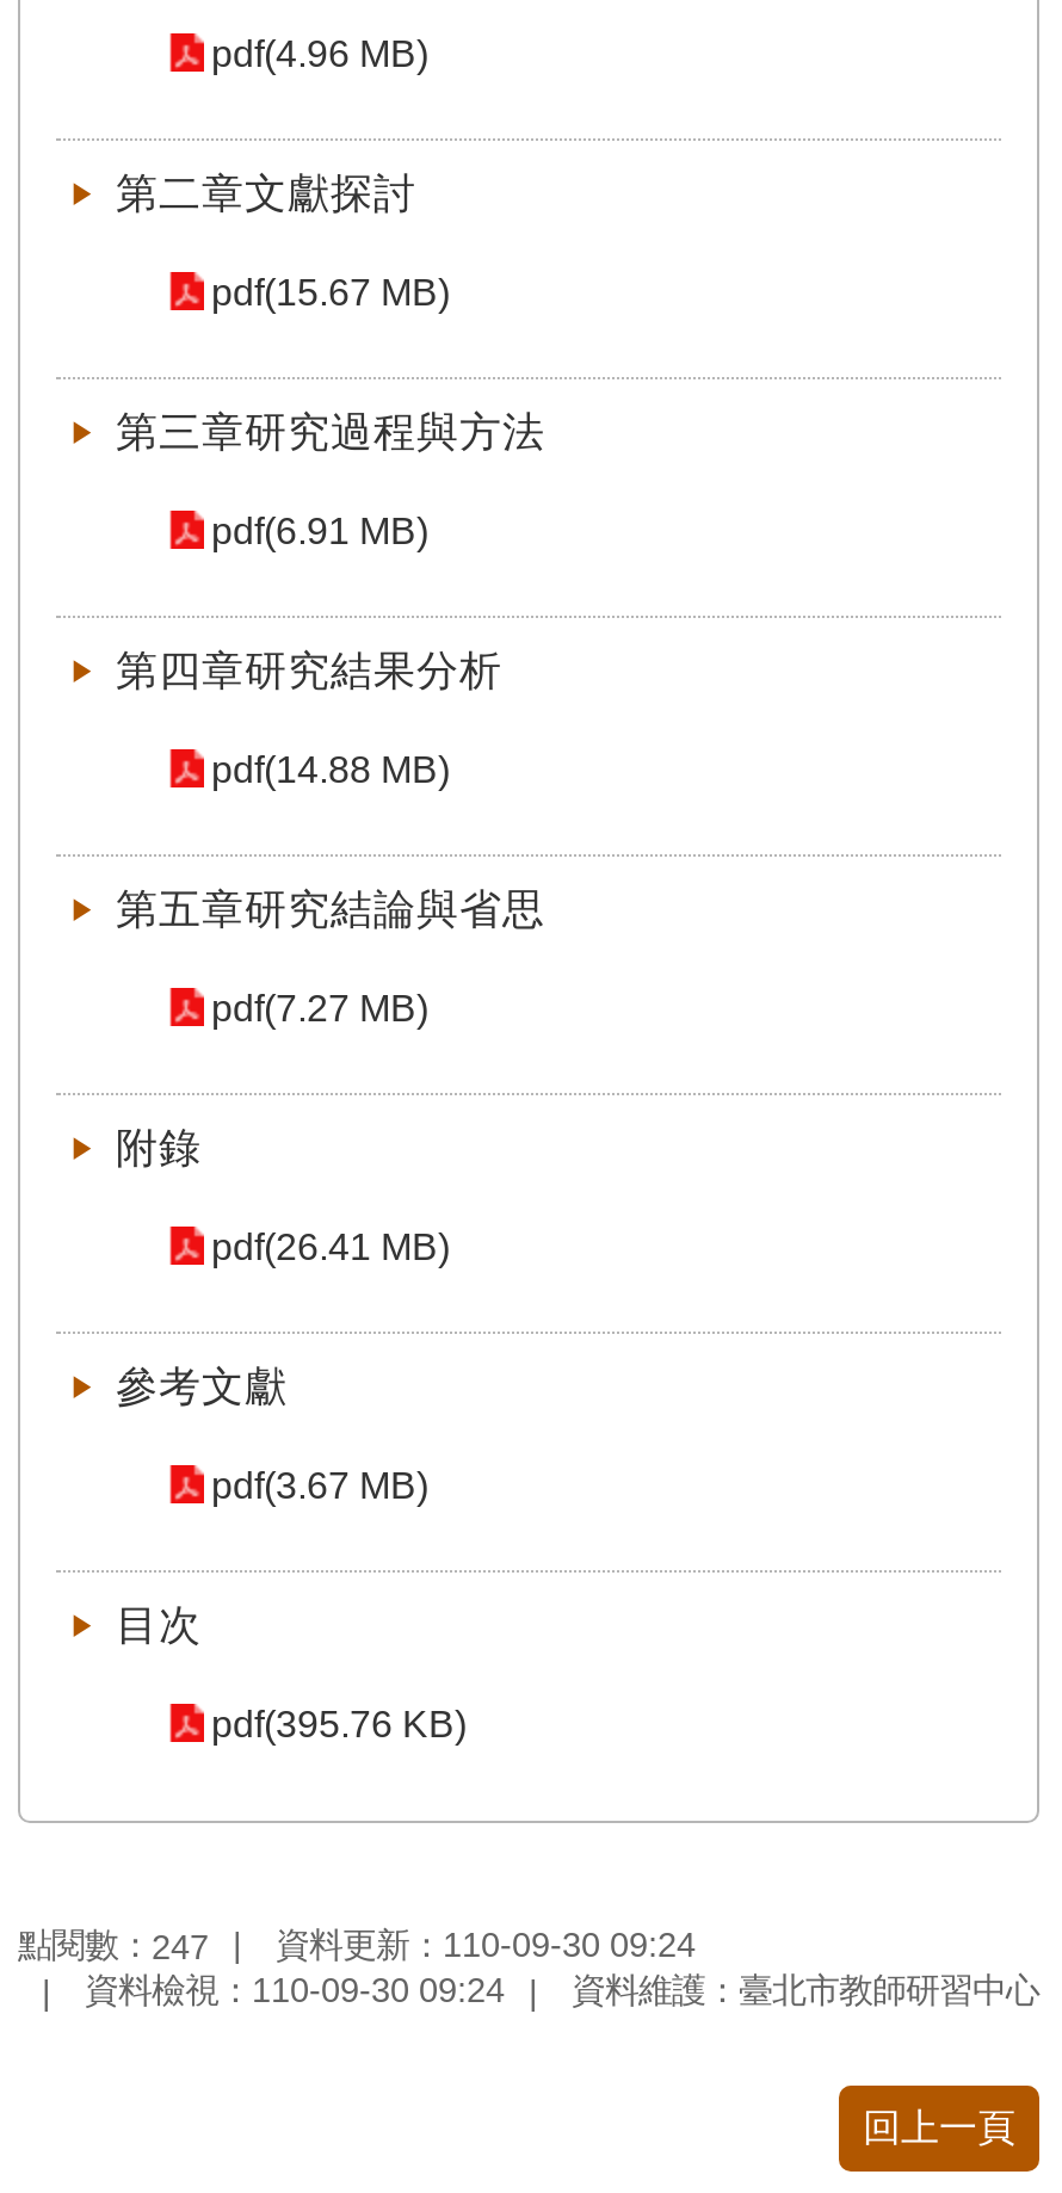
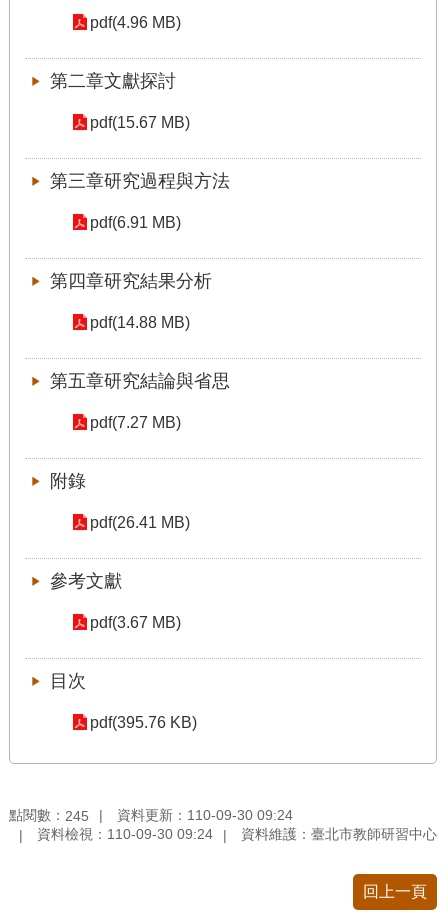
- 點閱數：247 資料更新：110-09-30 09:24
+ 點閱數：245 資料更新：110-09-30 09:24
